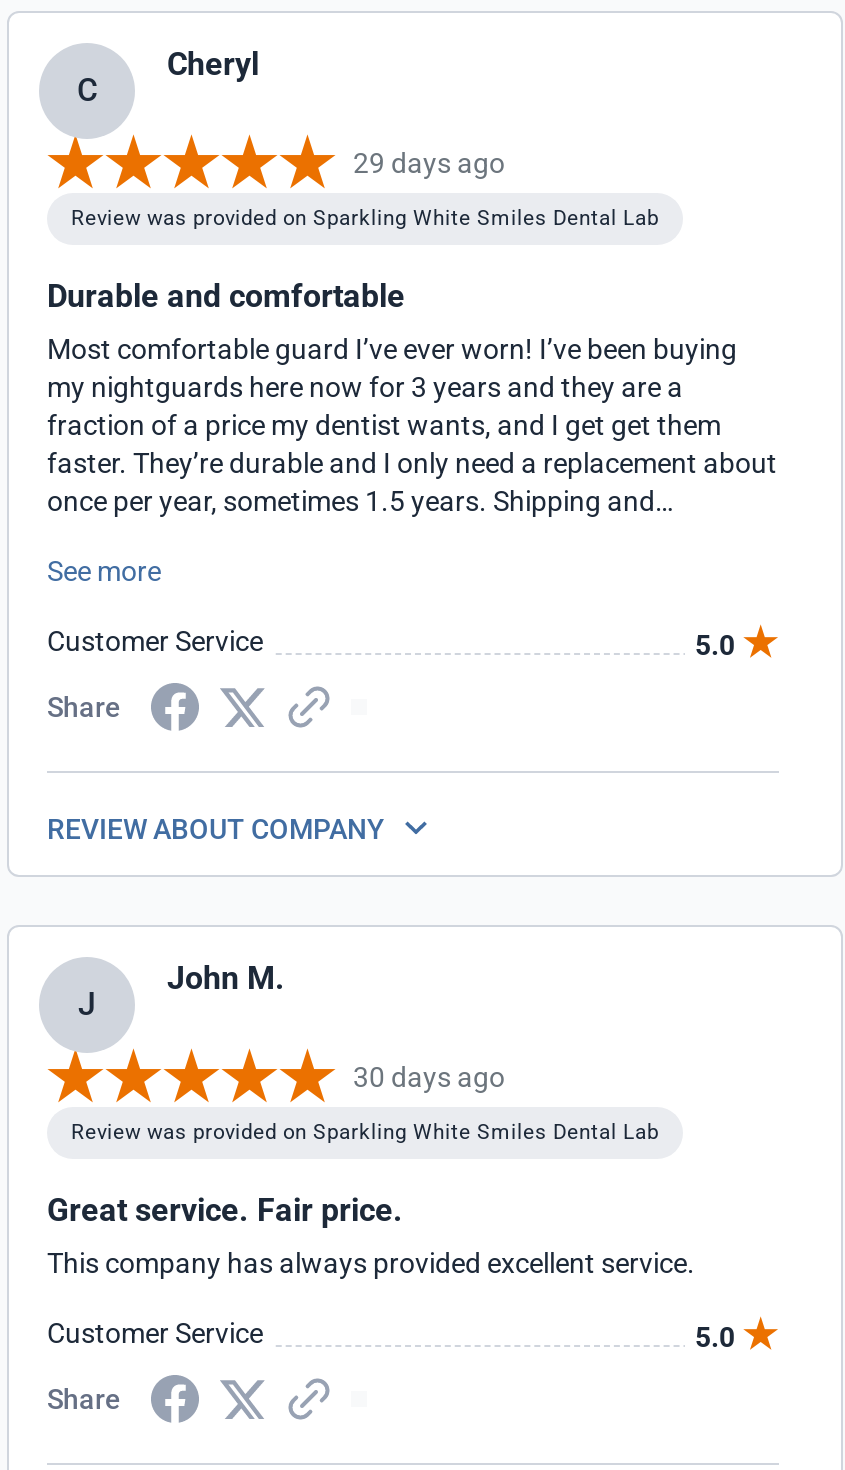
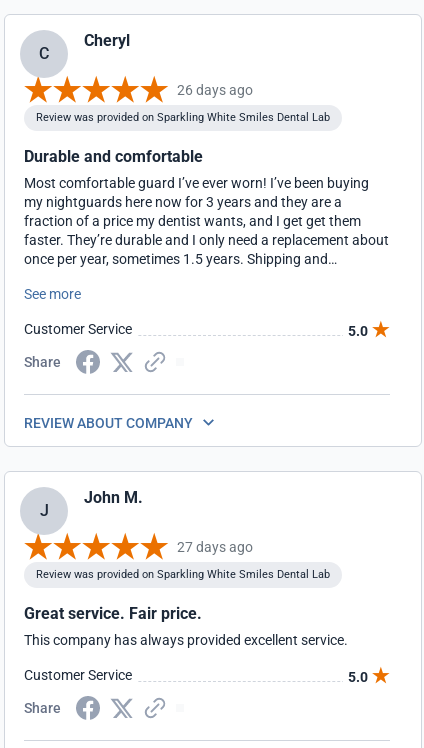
- 29 days ago
+ 26 days ago

- 30 days ago
+ 27 days ago
